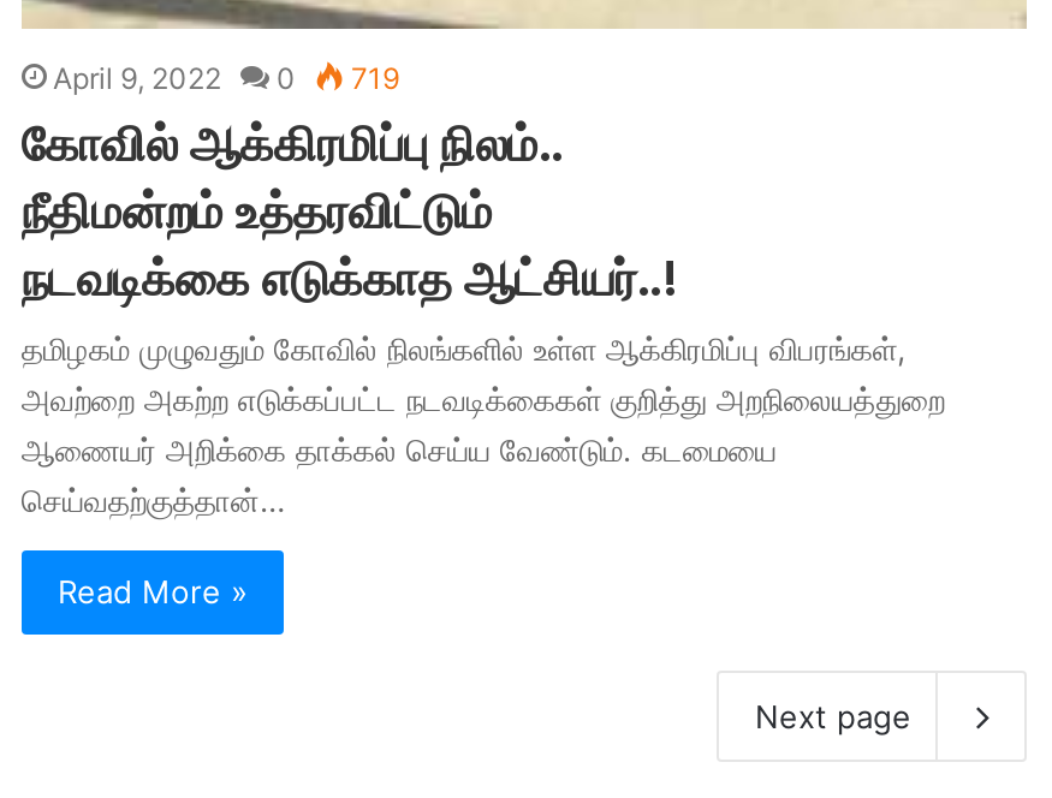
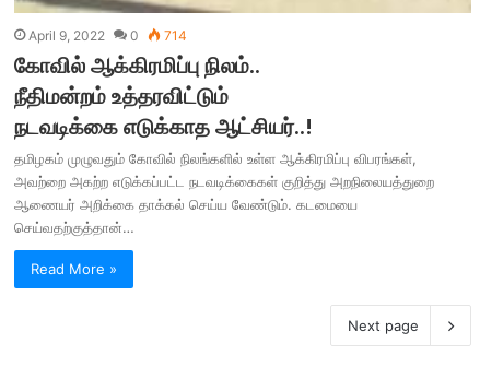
- April 9, 2022 0 719
+ April 9, 2022 0 714
